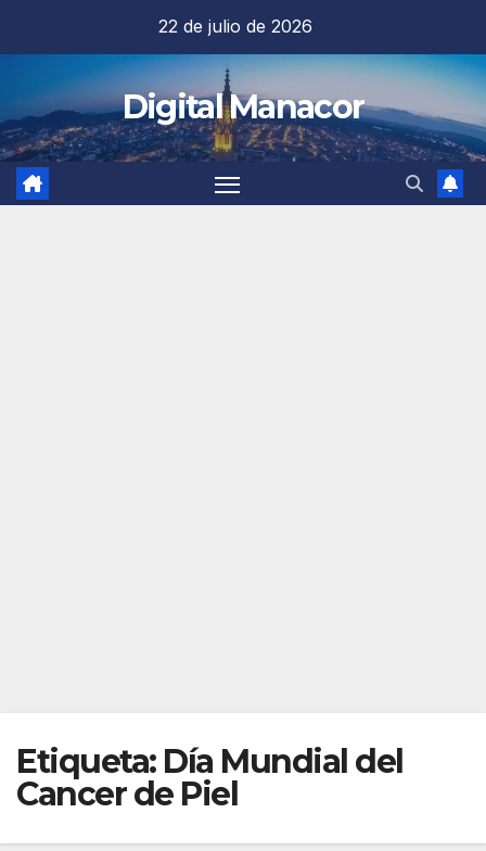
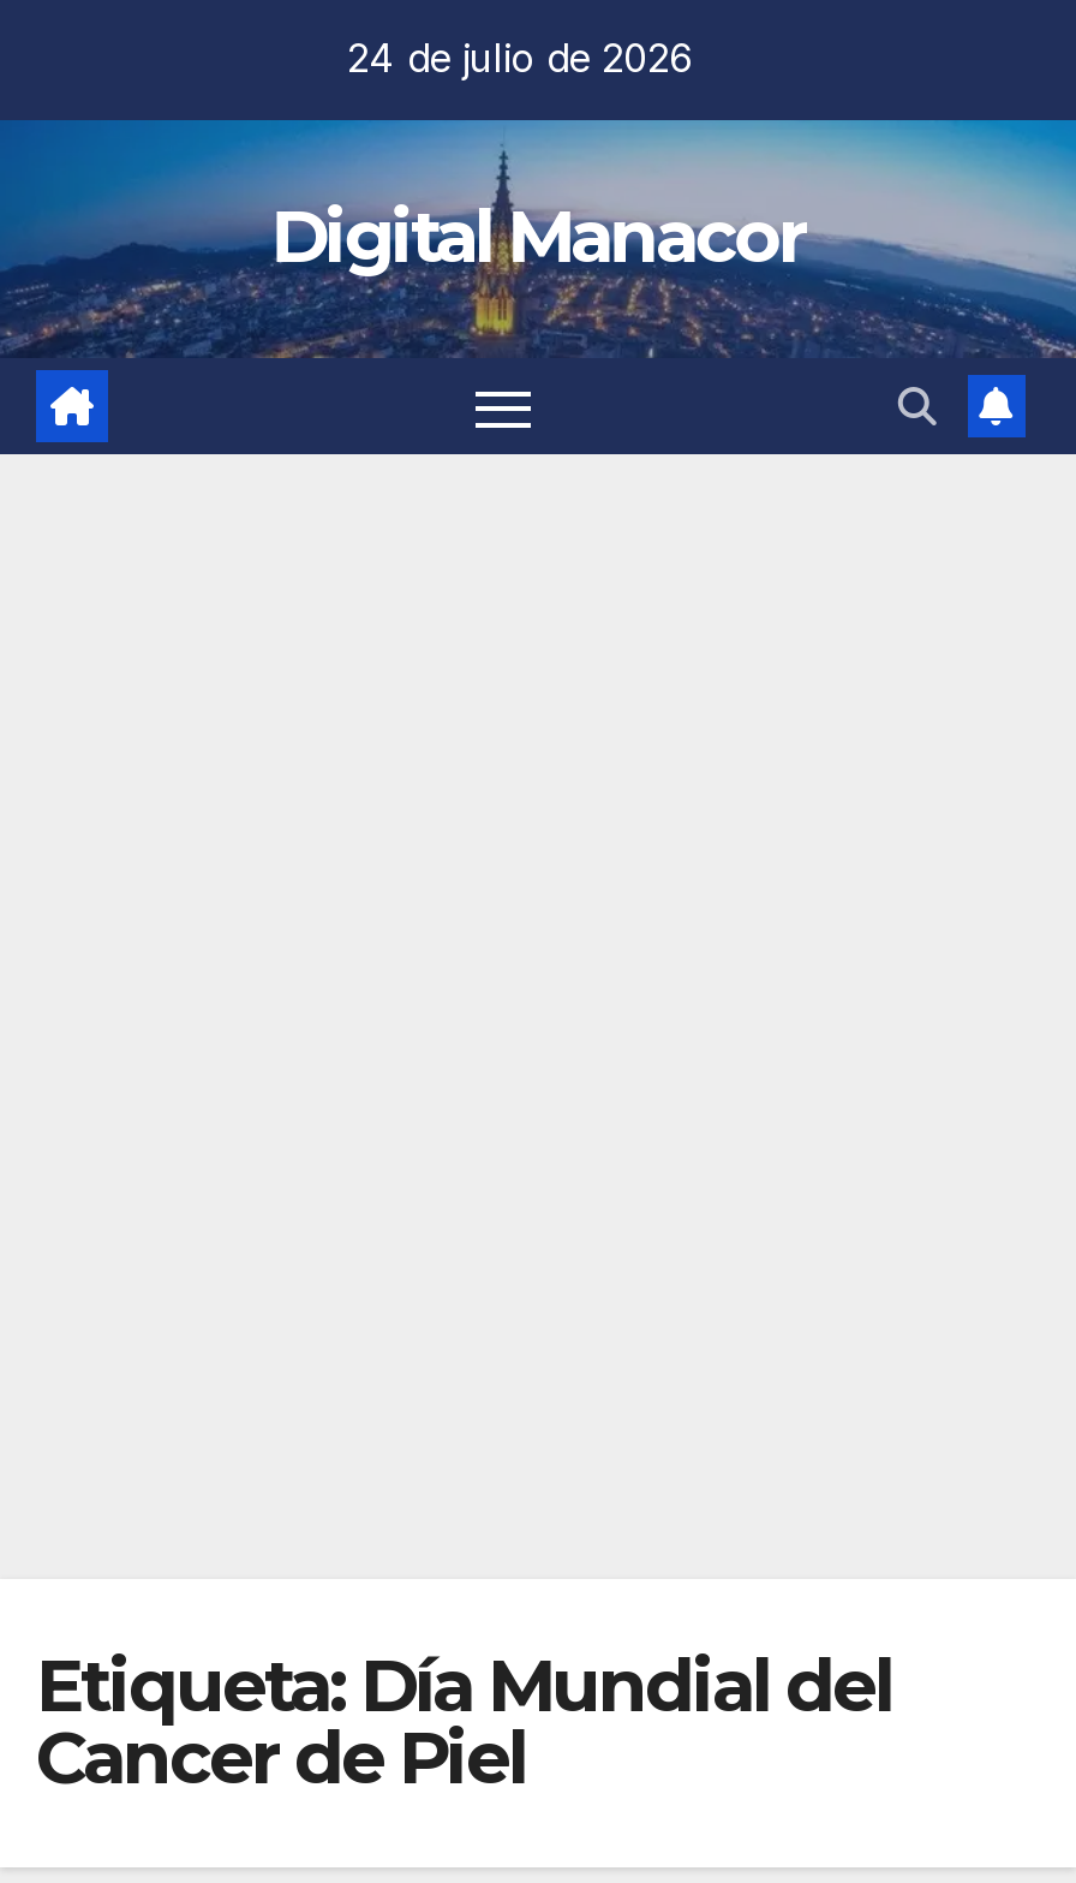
- 22 de julio de 2026
+ 24 de julio de 2026
